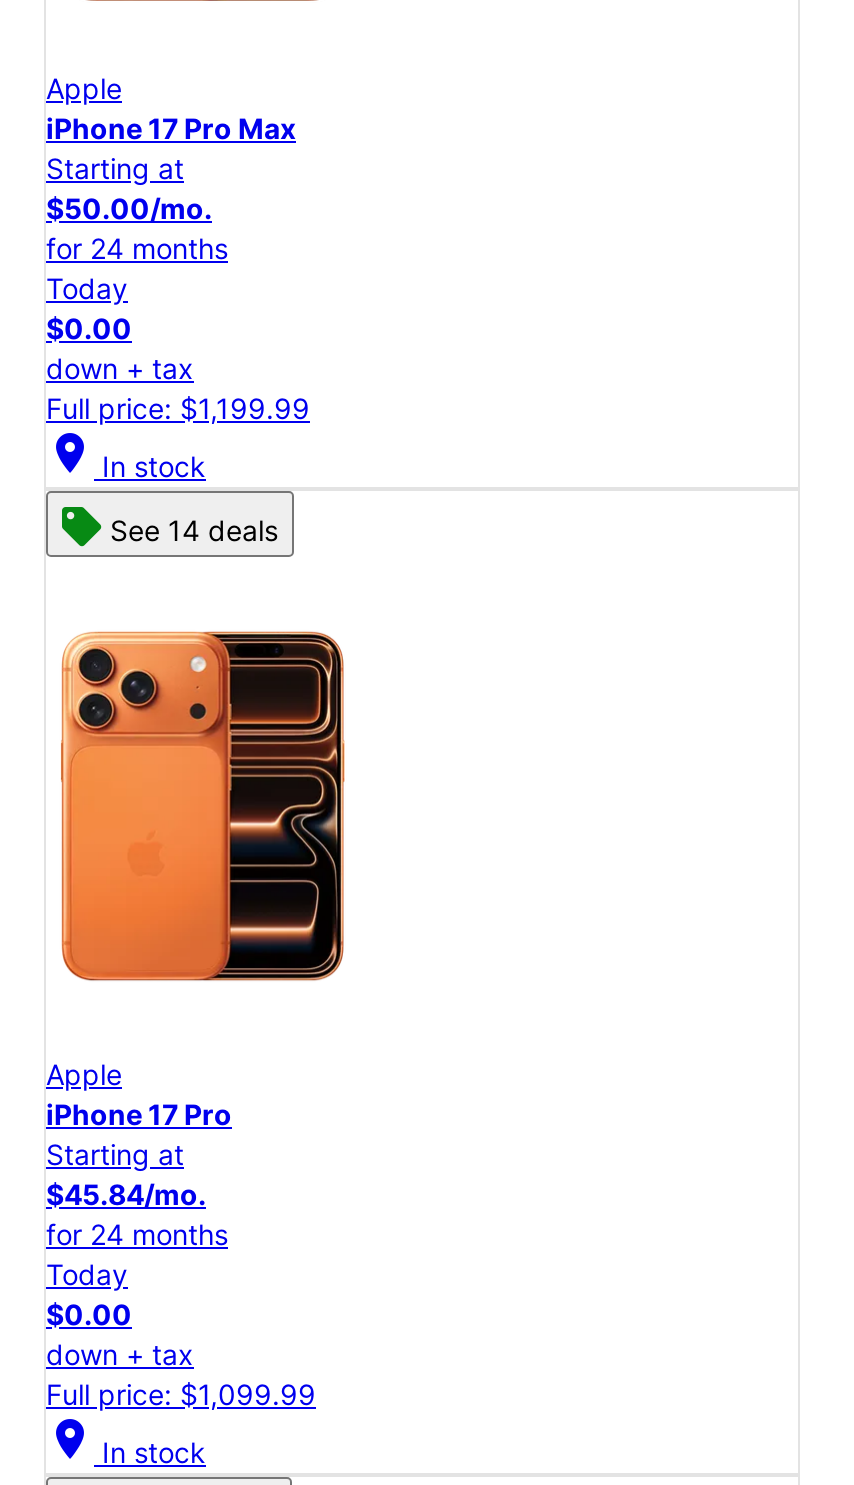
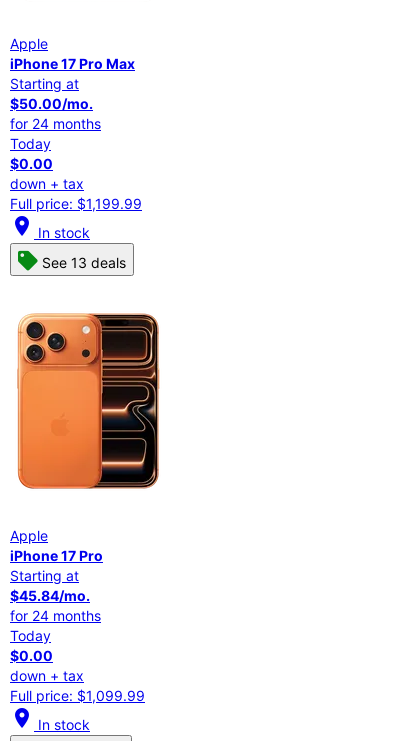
- See 14 deals
+ See 13 deals
